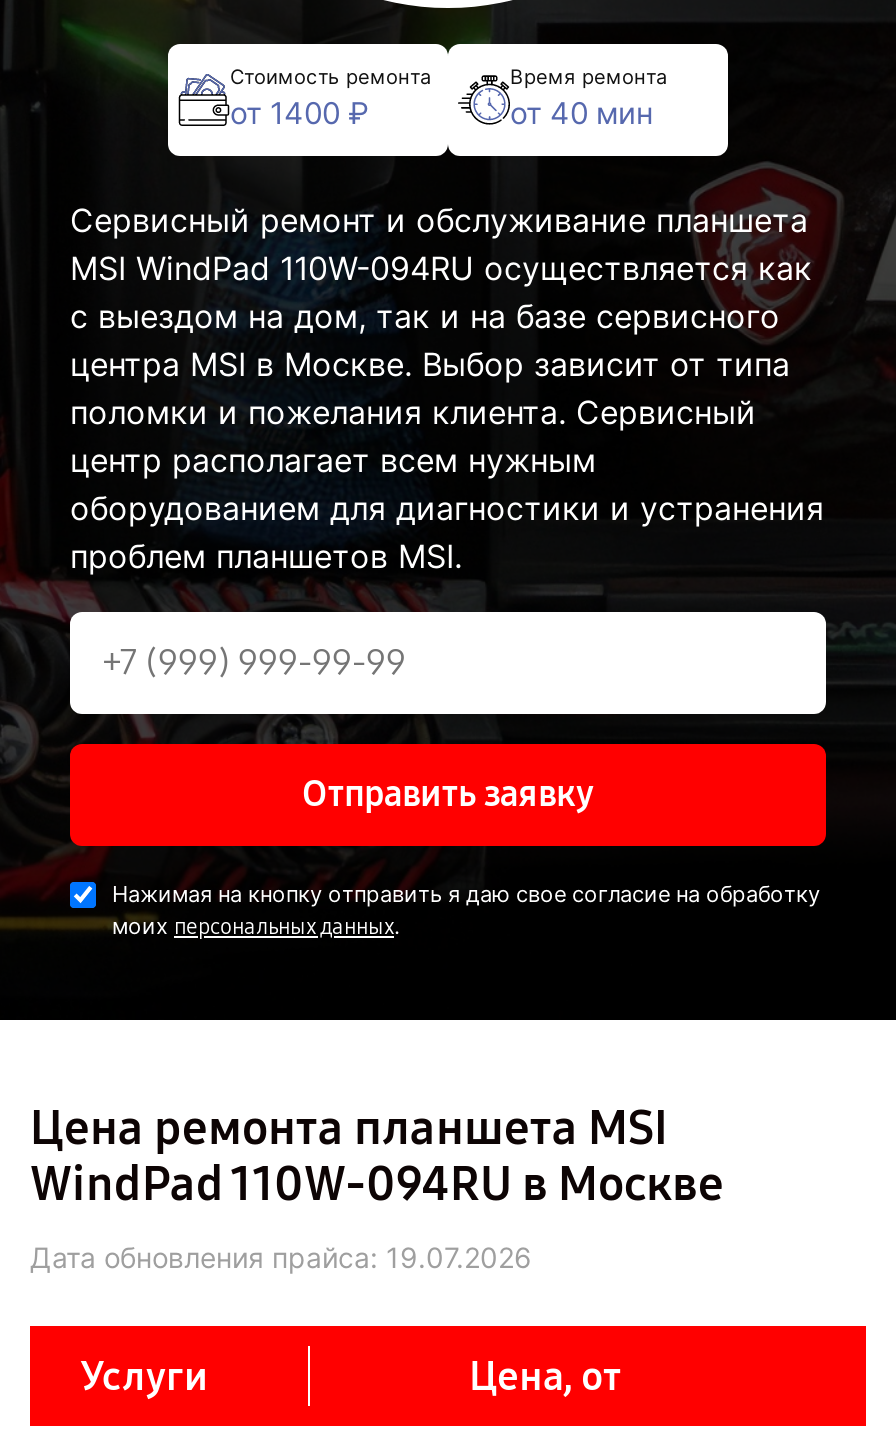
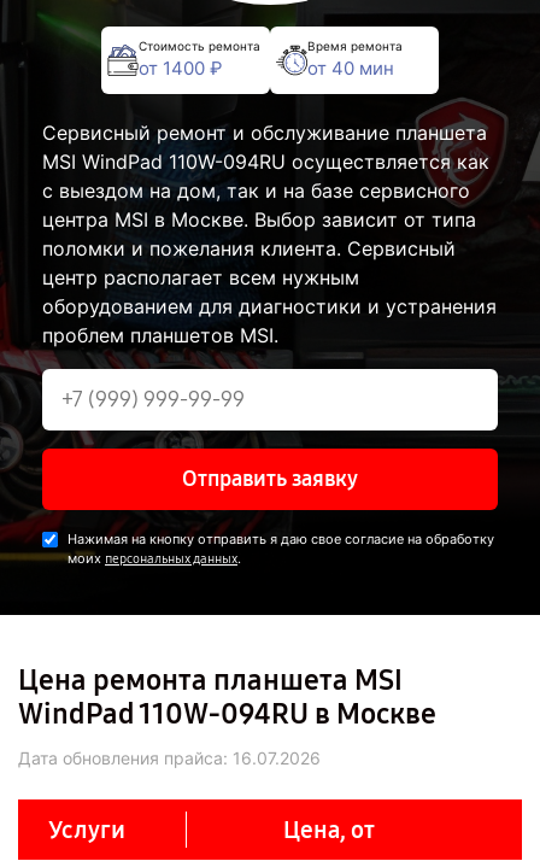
- Дата обновления прайса: 19.07.2026
+ Дата обновления прайса: 16.07.2026
